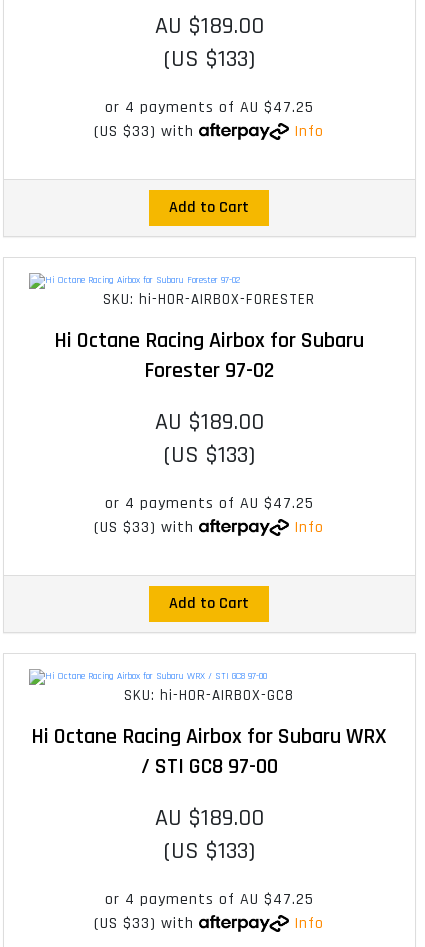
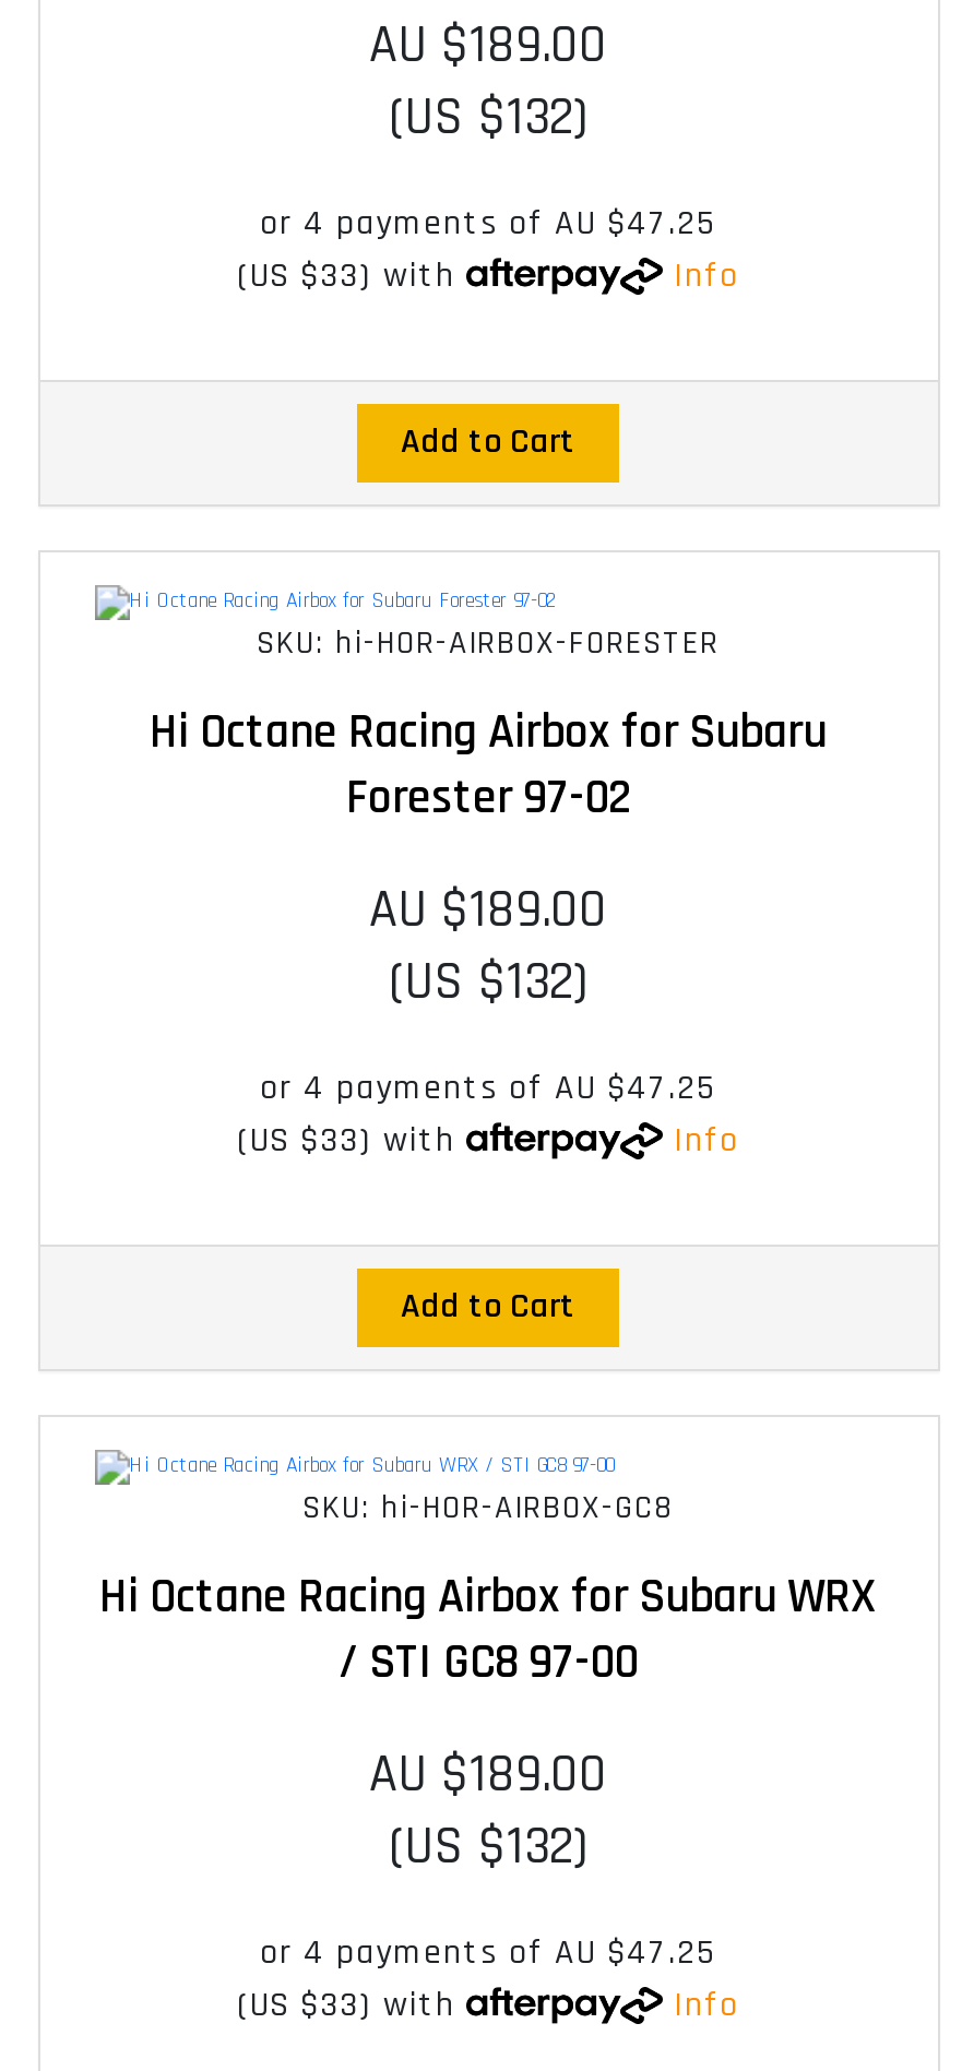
- (US $133)
+ (US $132)

- (US $133)
+ (US $132)

- (US $133)
+ (US $132)
